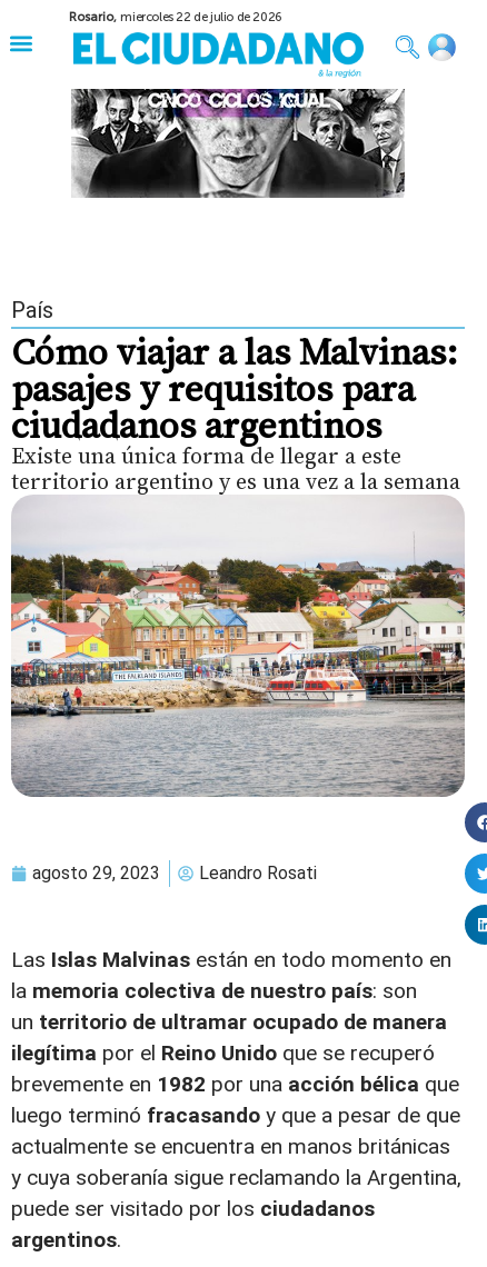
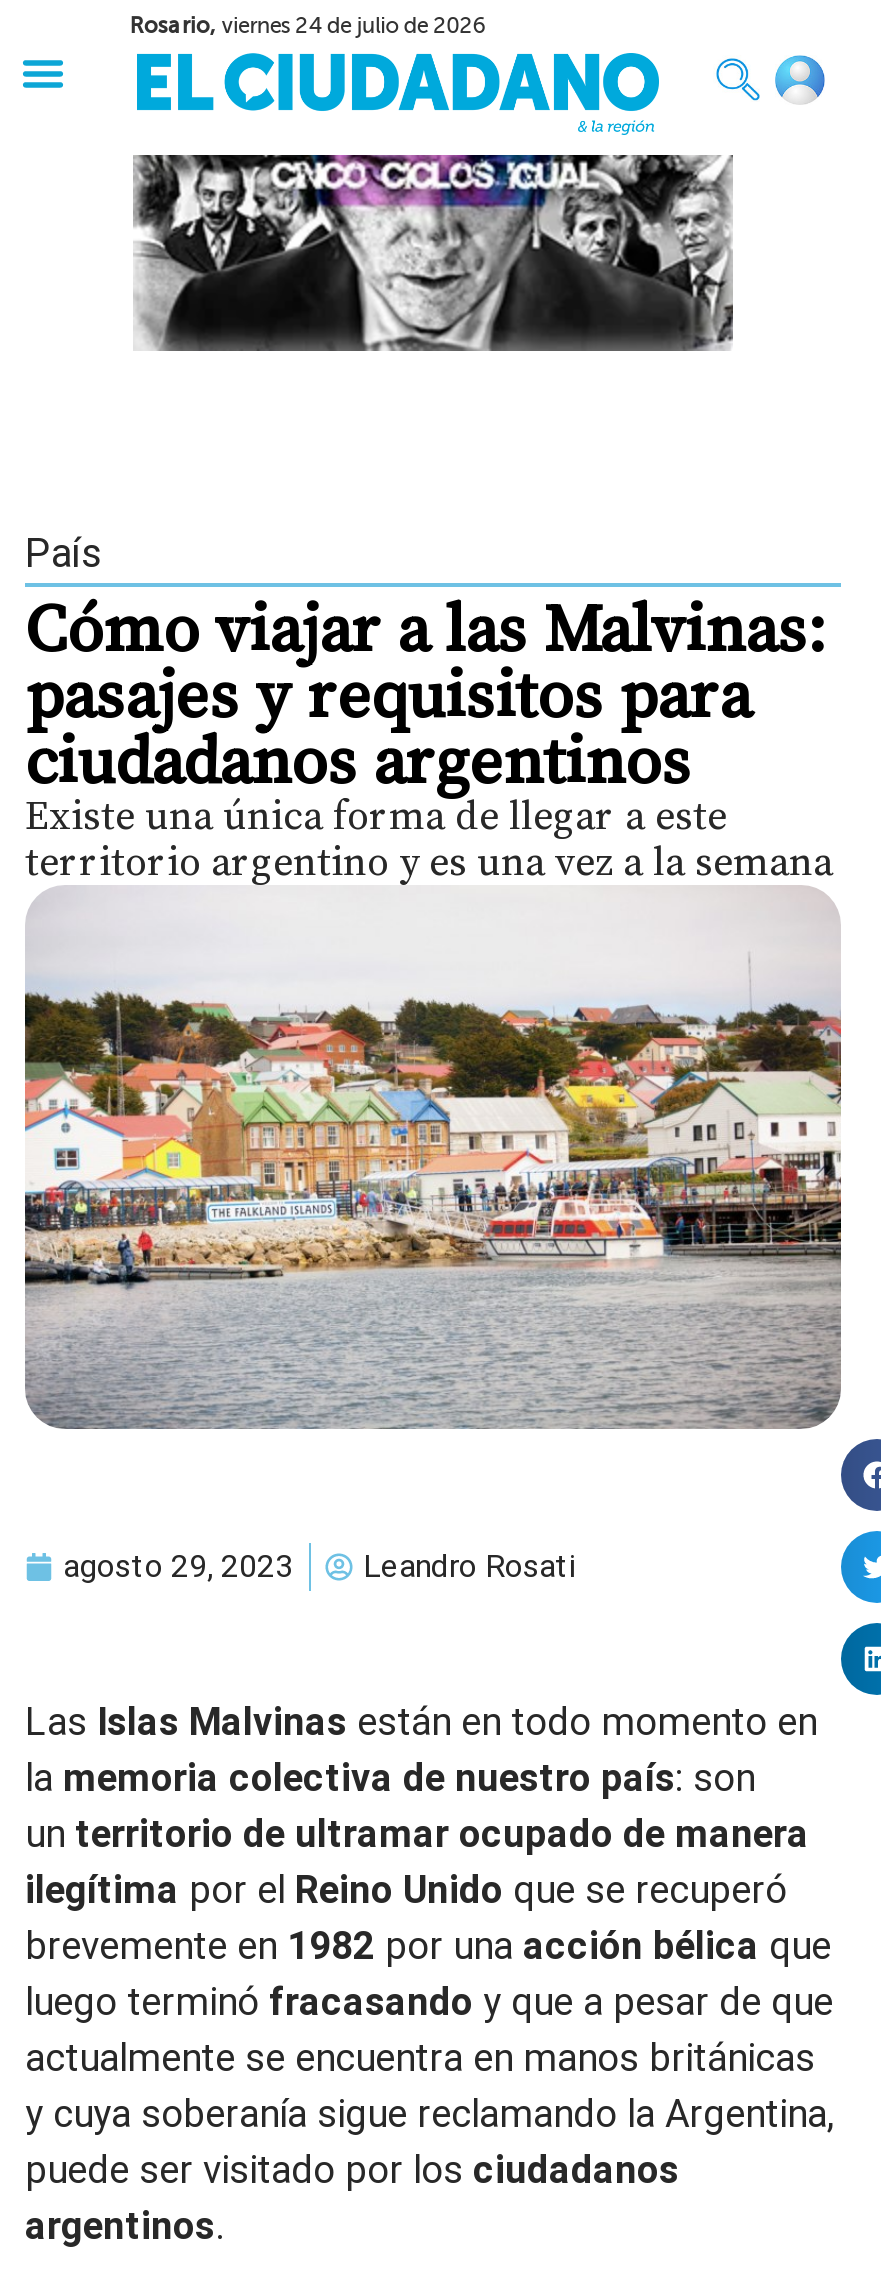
- Rosario, miercoles 22 de julio de 2026
+ Rosario, viernes 24 de julio de 2026
